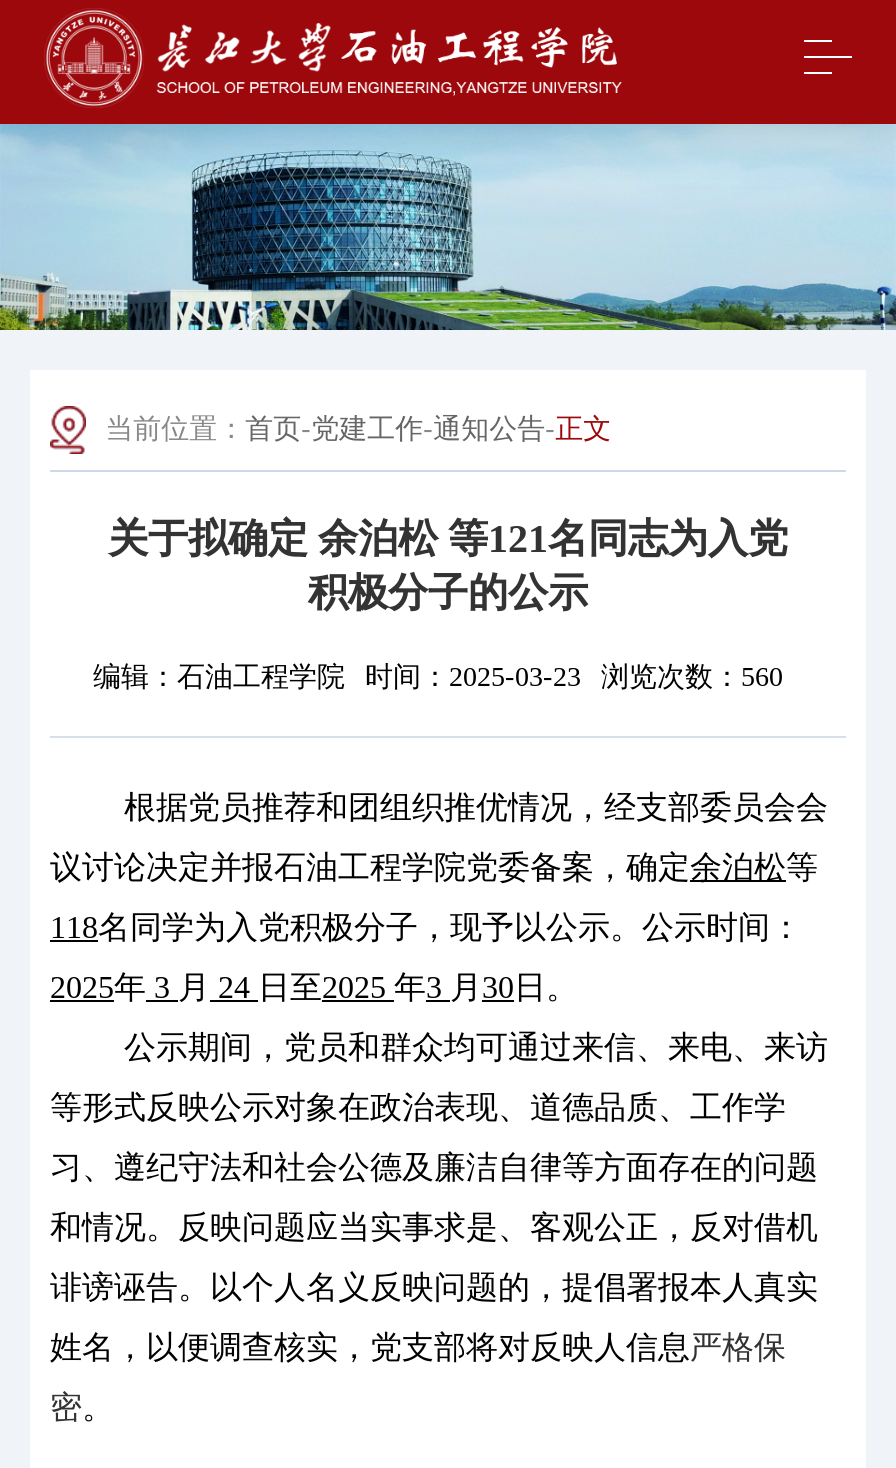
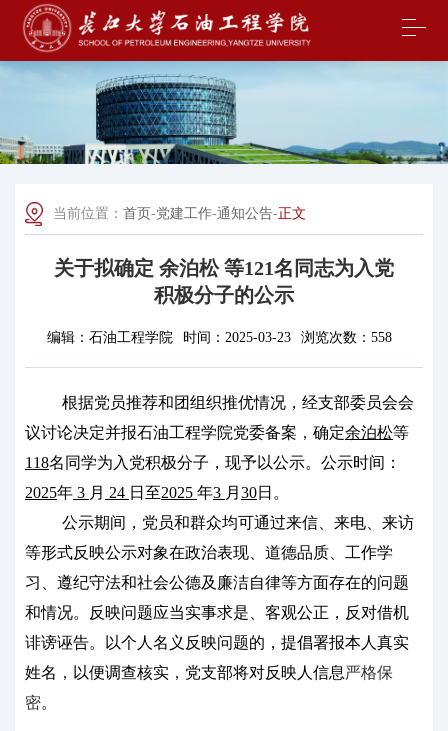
- 编辑：石油工程学院 时间：2025-03-23 浏览次数：560
+ 编辑：石油工程学院 时间：2025-03-23 浏览次数：558
